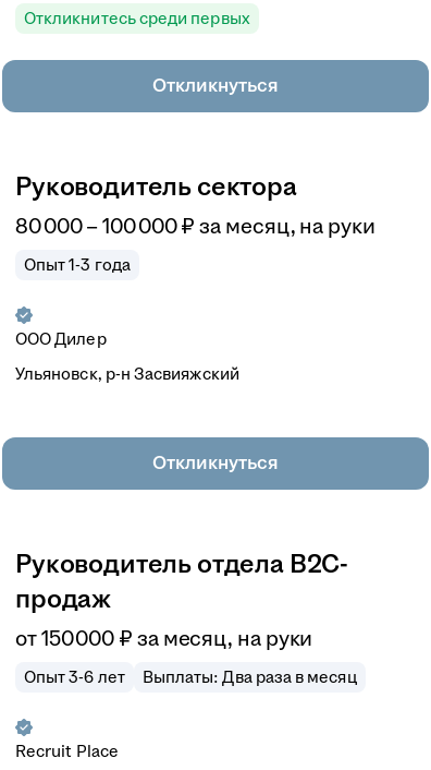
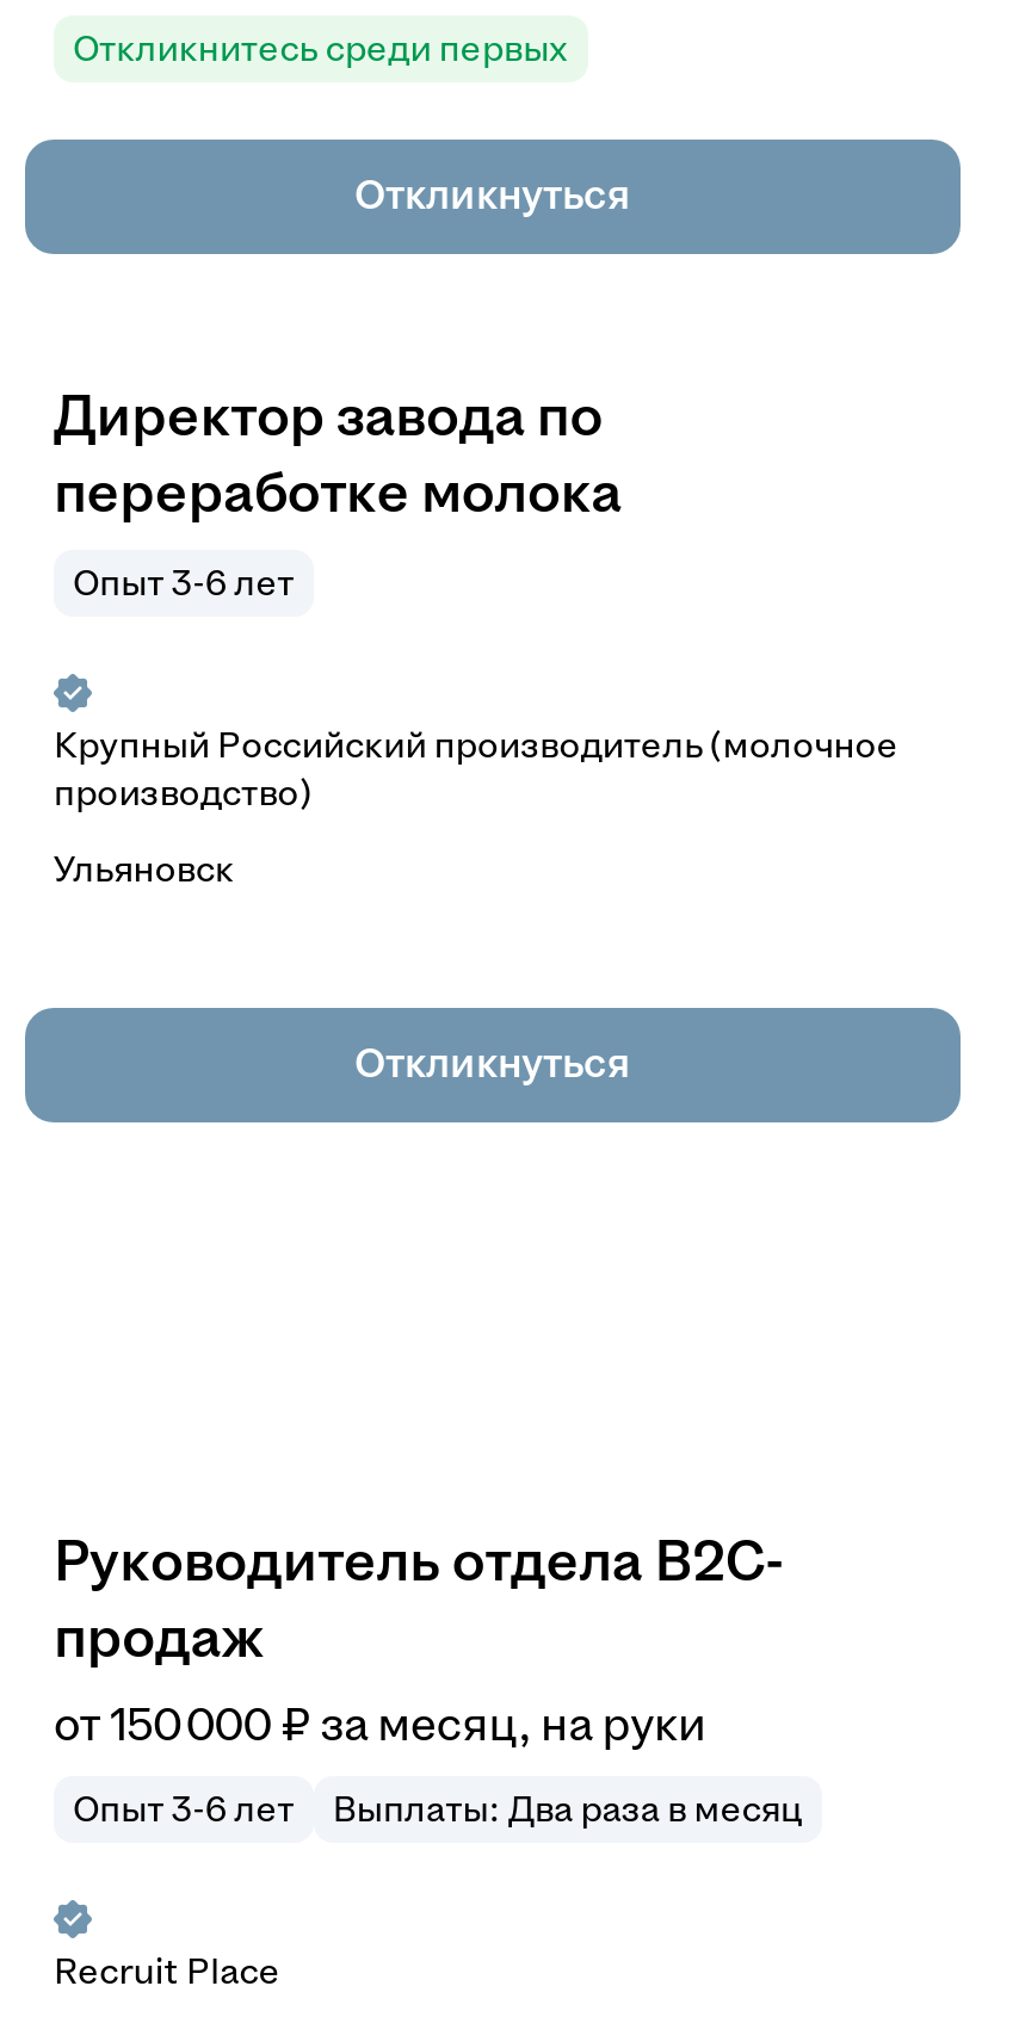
- Руководитель сектора
- 80 000 – 100 000 ₽ за месяц, на руки
- Опыт 1-3 года
+ Директор завода по
+ переработке молока
+ Опыт 3-6 лет

- ООО Дилер
- Ульяновск, р-н Засвияжский
+ Крупный Российский производитель (молочное
+ производство)
+ Ульяновск
